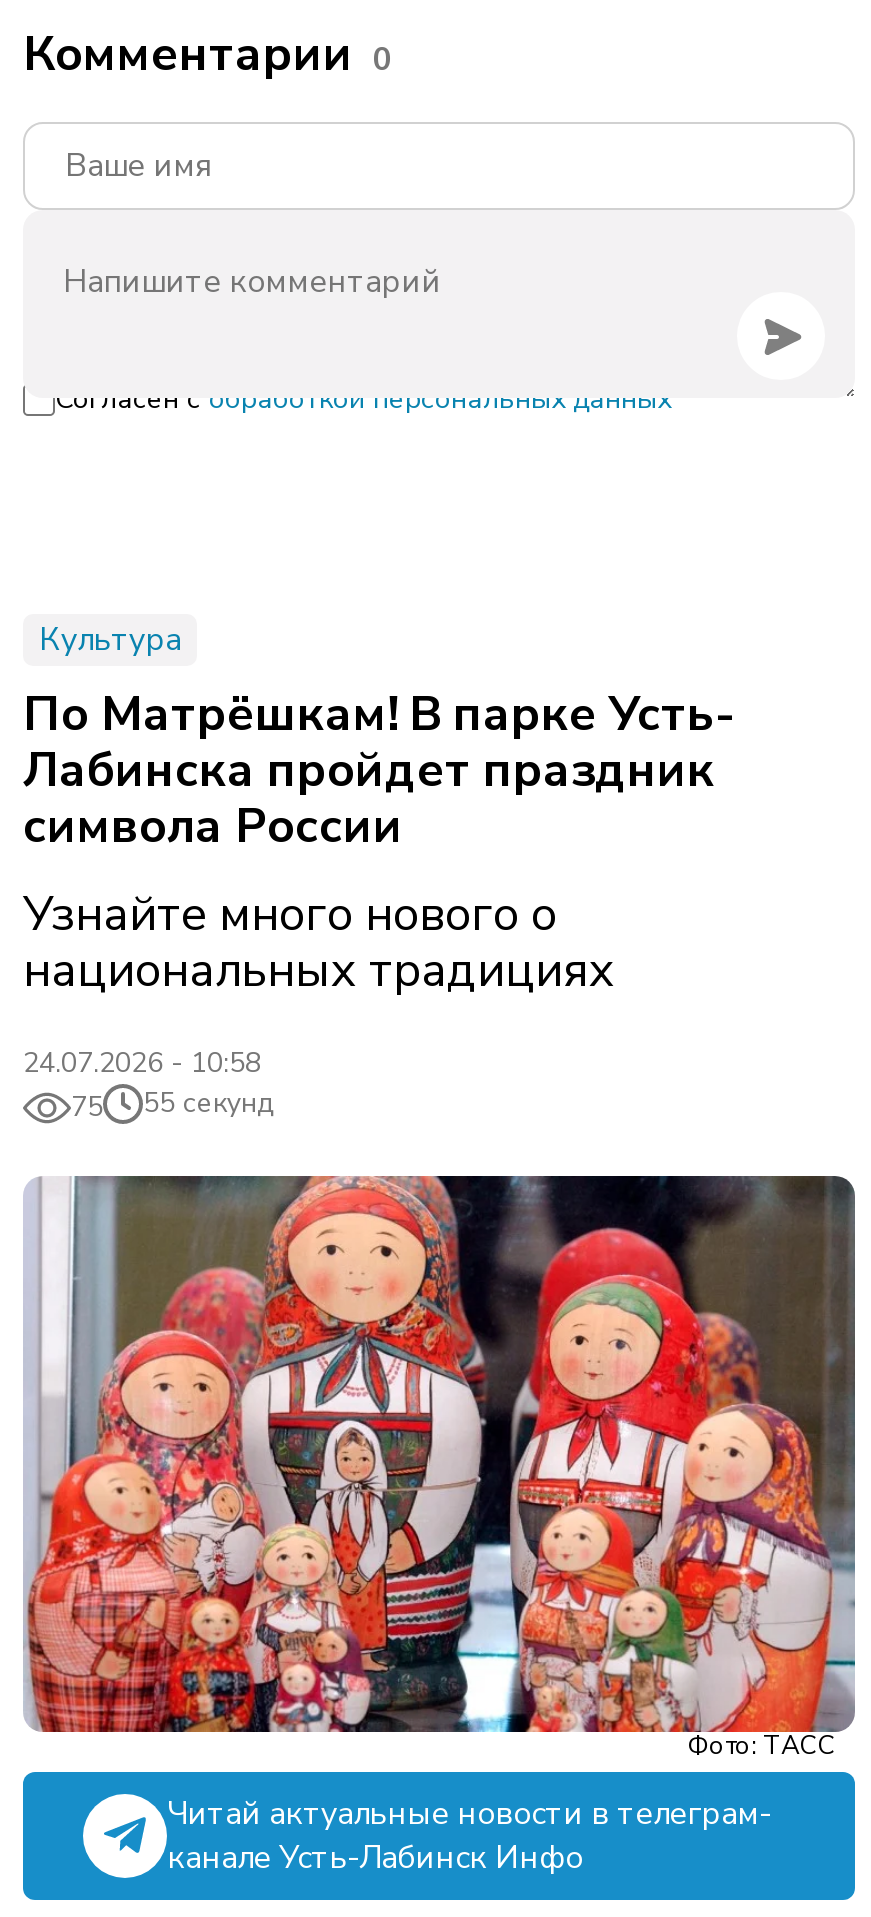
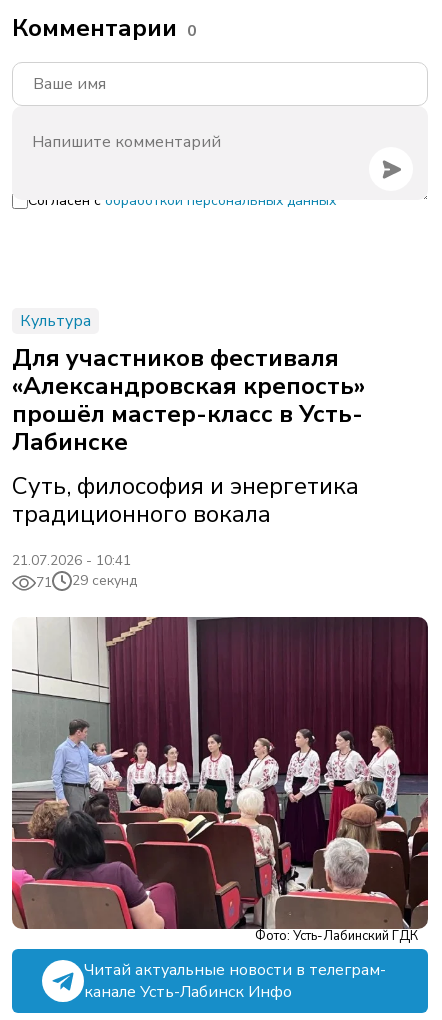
- По Матрёшкам! В парке Усть-
- Лабинска пройдет праздник
- символа России
- Узнайте много нового о
- национальных традициях
+ Для участников фестиваля
+ «Александровская крепость»
+ прошёл мастер-класс в Усть-
+ Лабинске
+ Суть, философия и энергетика
+ традиционного вокала

- 24.07.2026 - 10:58
- 75
- 55 секунд
+ 21.07.2026 - 10:41
+ 71
+ 29 секунд

- [image]
- Фото: ТАСС
+ [image]
+ Фото: Усть-Лабинский ГДК
